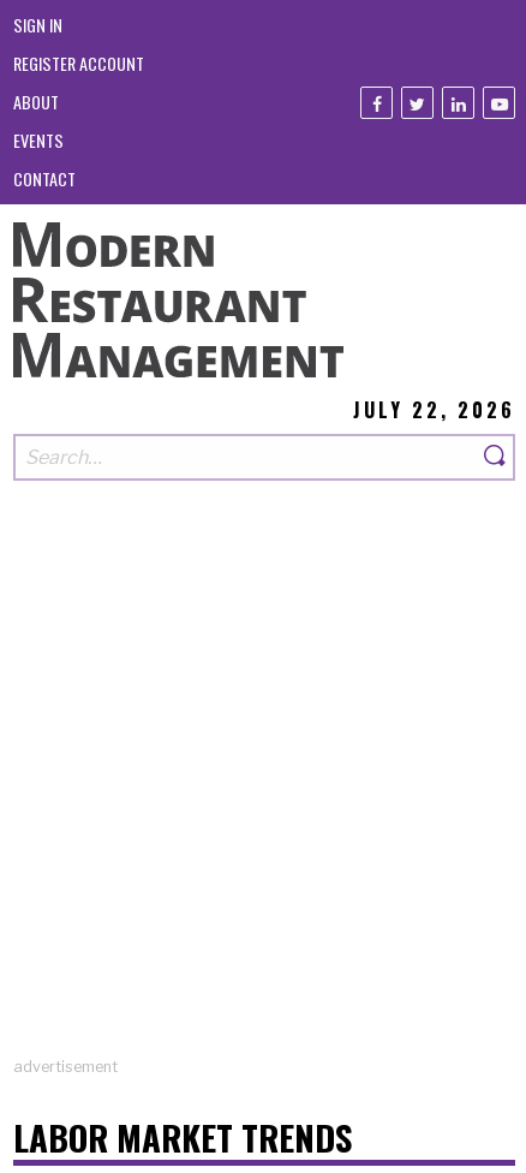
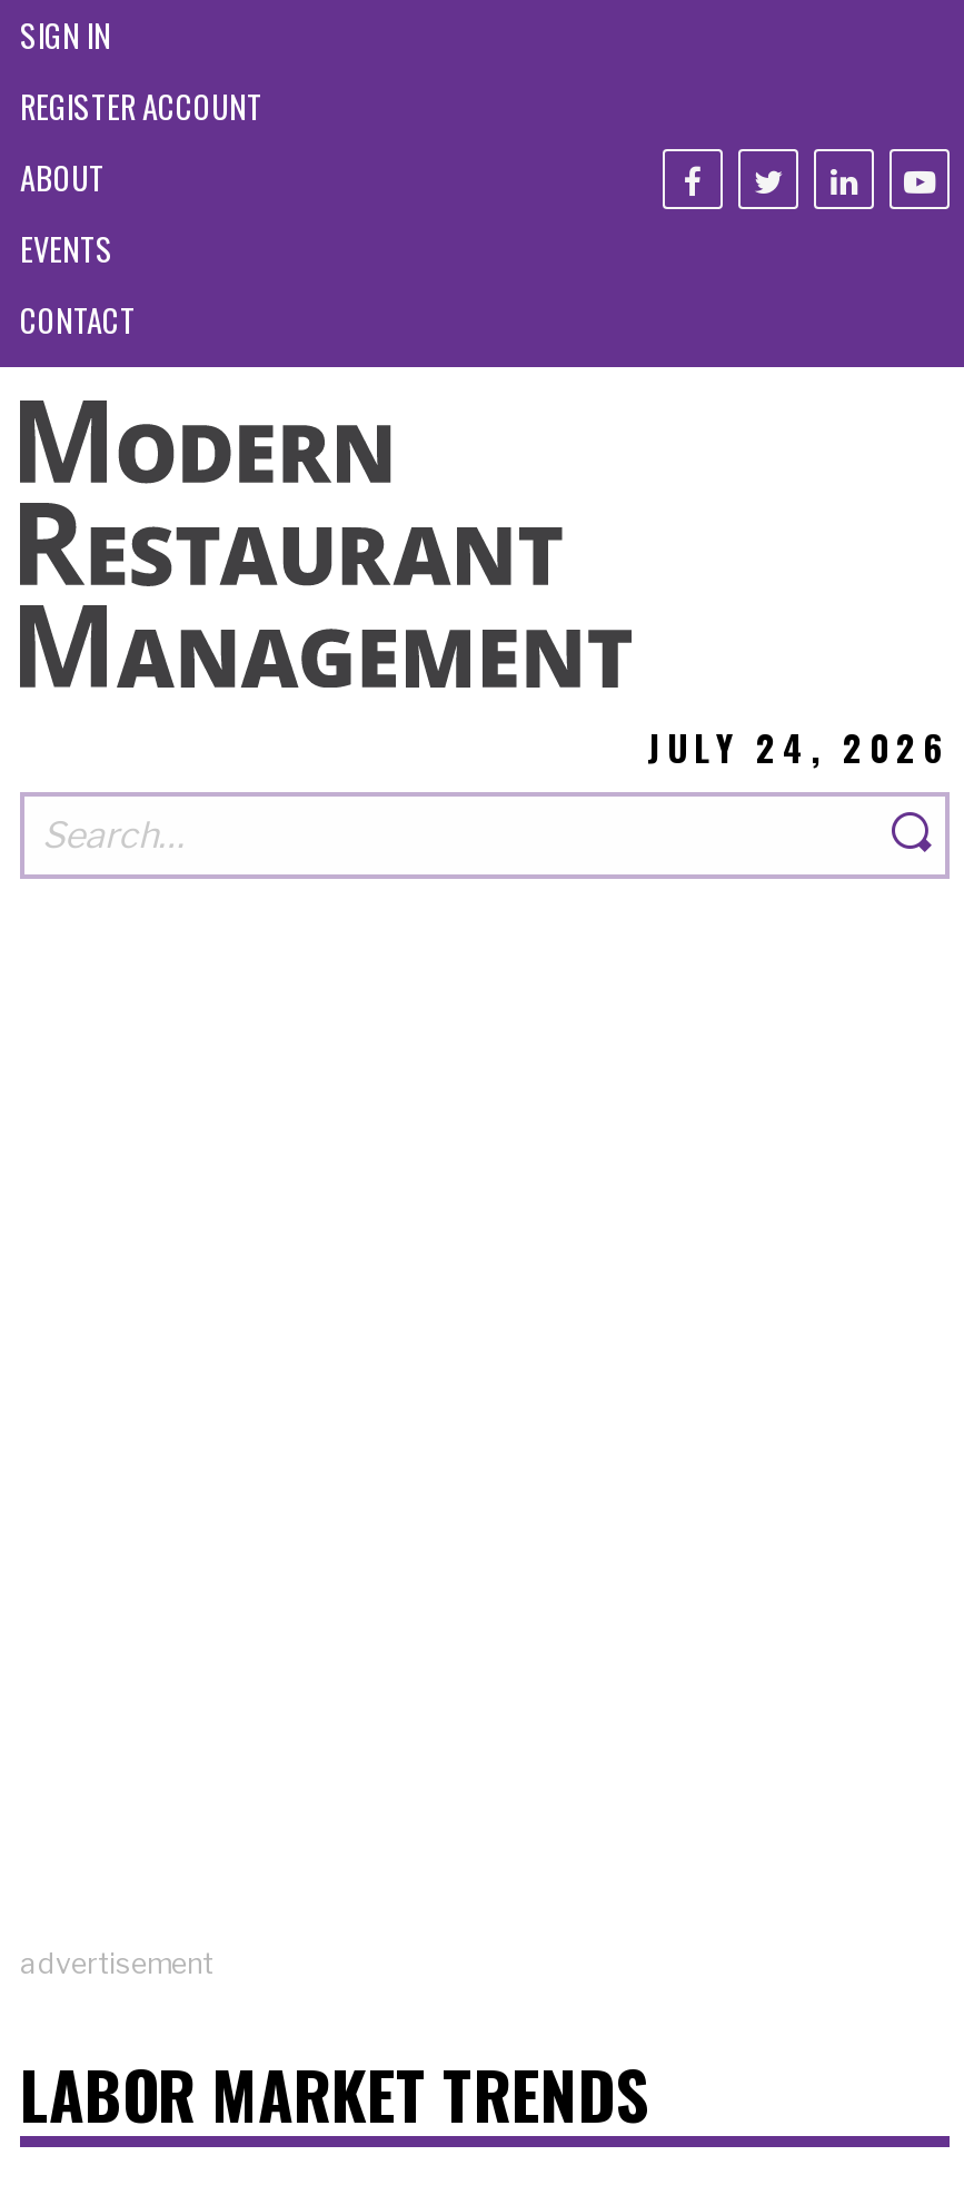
- JULY 22, 2026
+ JULY 24, 2026
